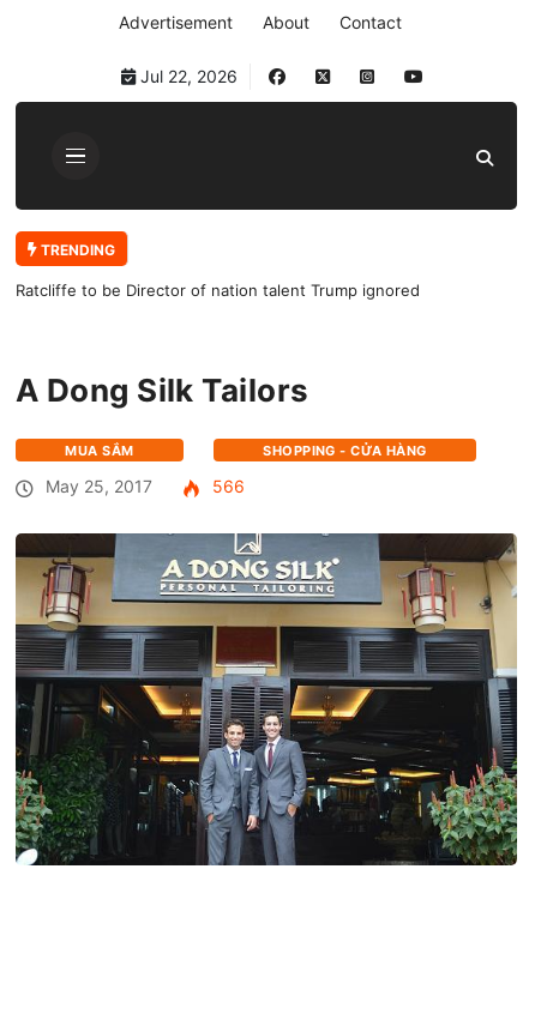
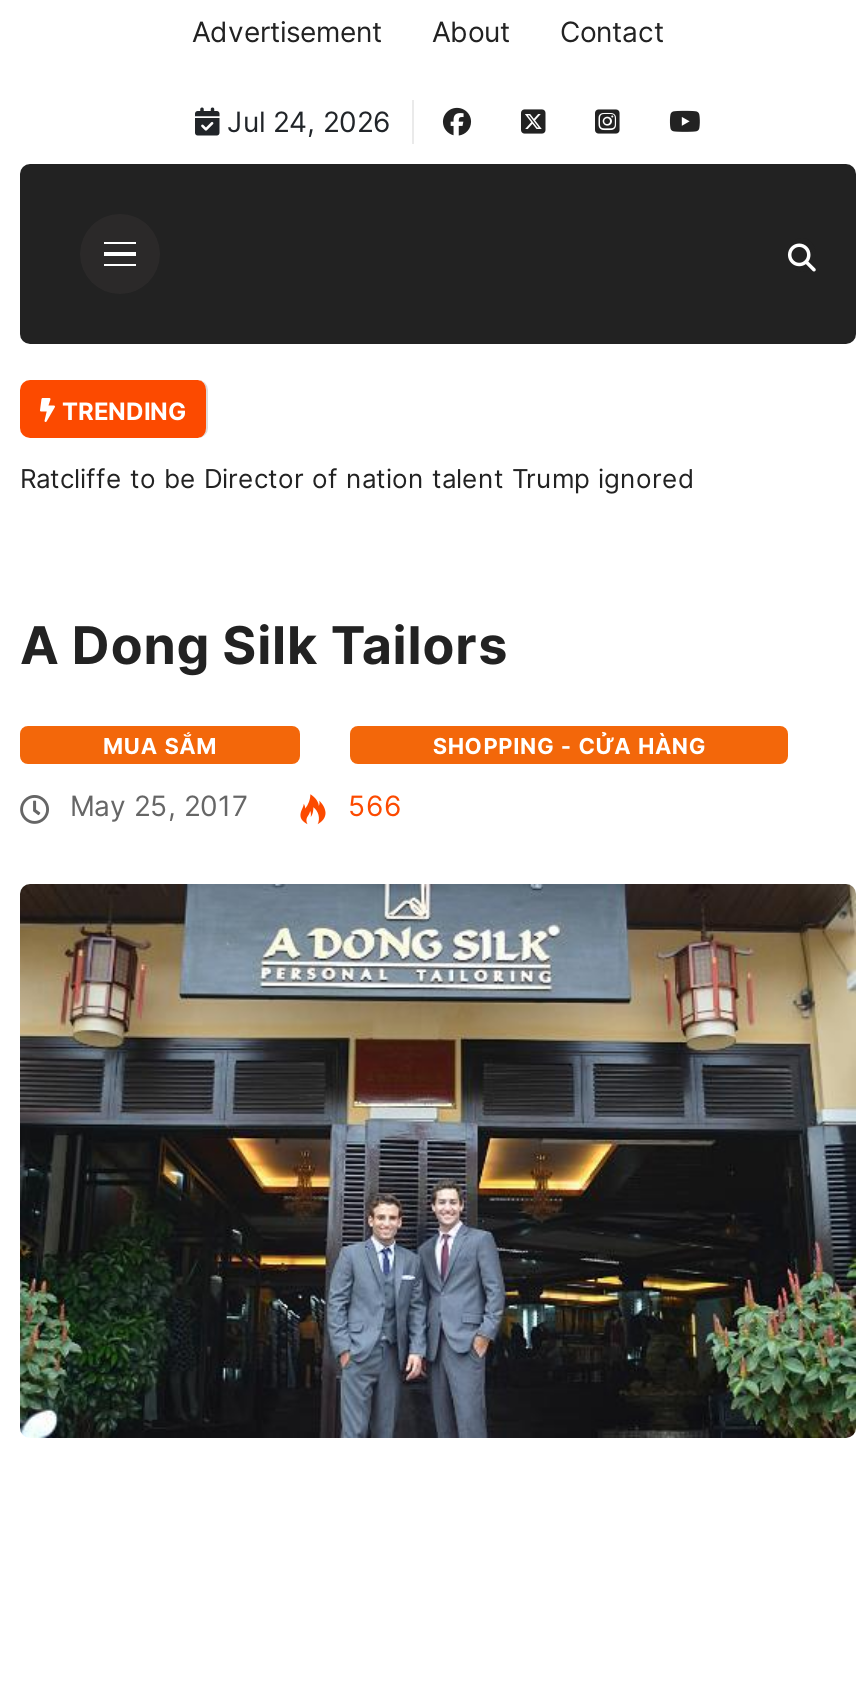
- Jul 22, 2026
+ Jul 24, 2026
